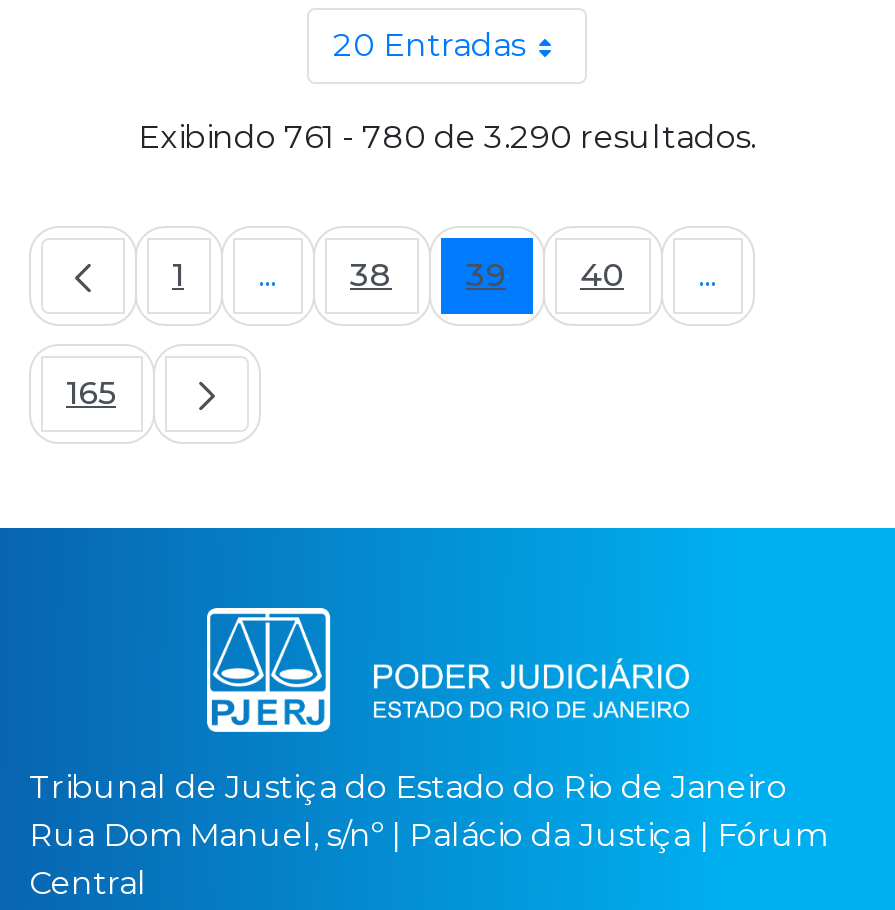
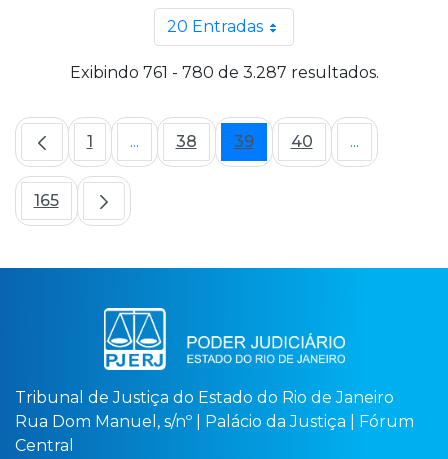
- Exibindo 761 - 780 de 3.290 resultados.
+ Exibindo 761 - 780 de 3.287 resultados.
